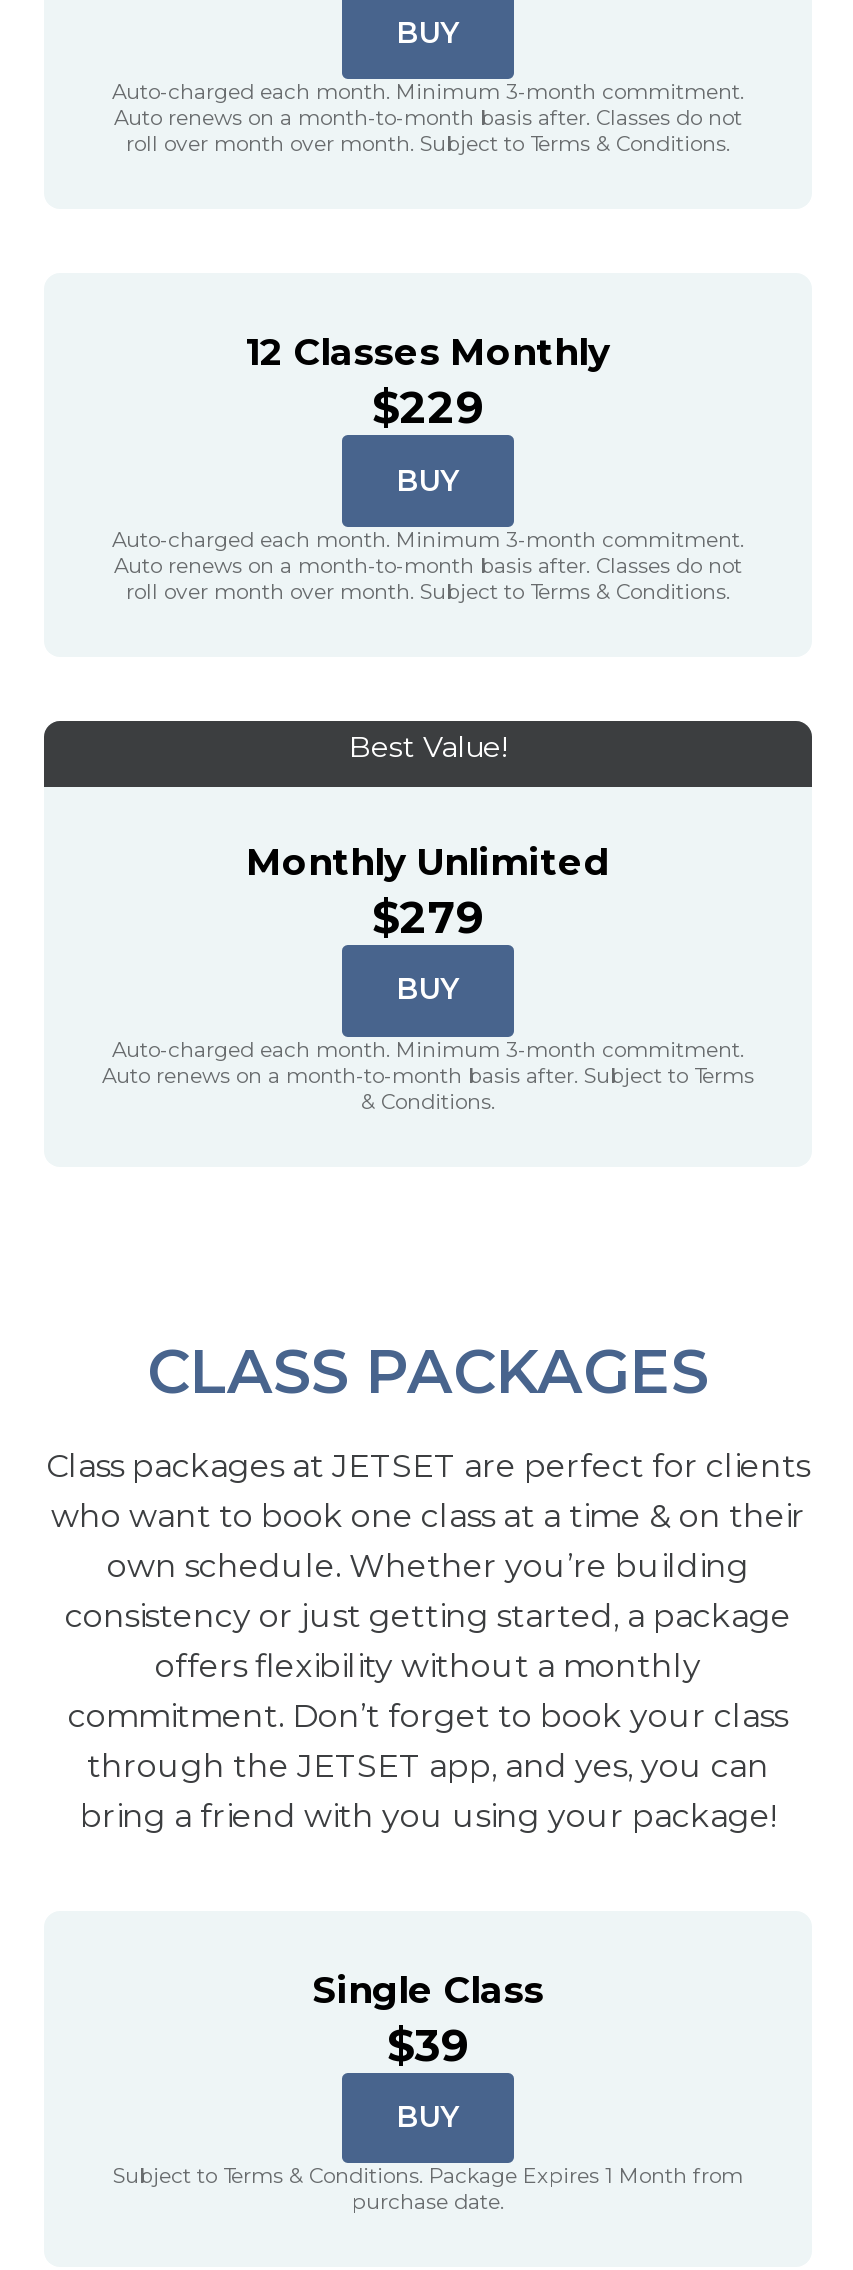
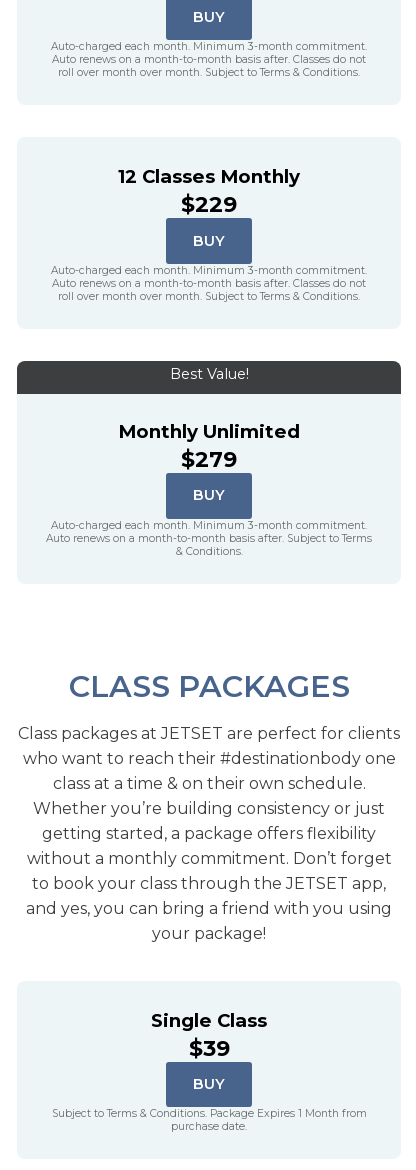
- who want to book one class at a time & on their
- own schedule. Whether you’re building
- consistency or just getting started, a package
- offers flexibility without a monthly
- commitment. Don’t forget to book your class
- through the JETSET app, and yes, you can
- bring a friend with you using your package!
+ who want to reach their #destinationbody one
+ class at a time & on their own schedule.
+ Whether you’re building consistency or just
+ getting started, a package offers flexibility
+ without a monthly commitment. Don’t forget
+ to book your class through the JETSET app,
+ and yes, you can bring a friend with you using
+ your package!
